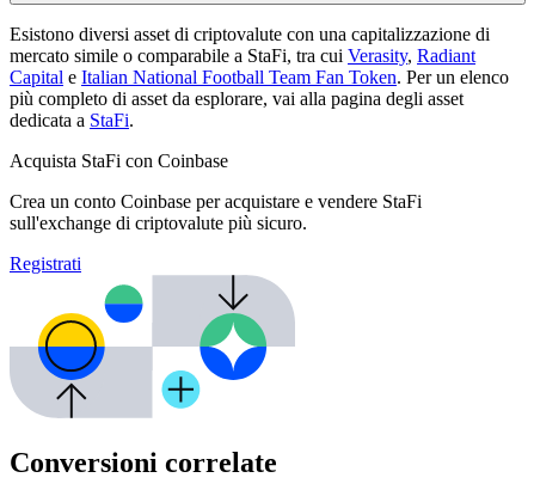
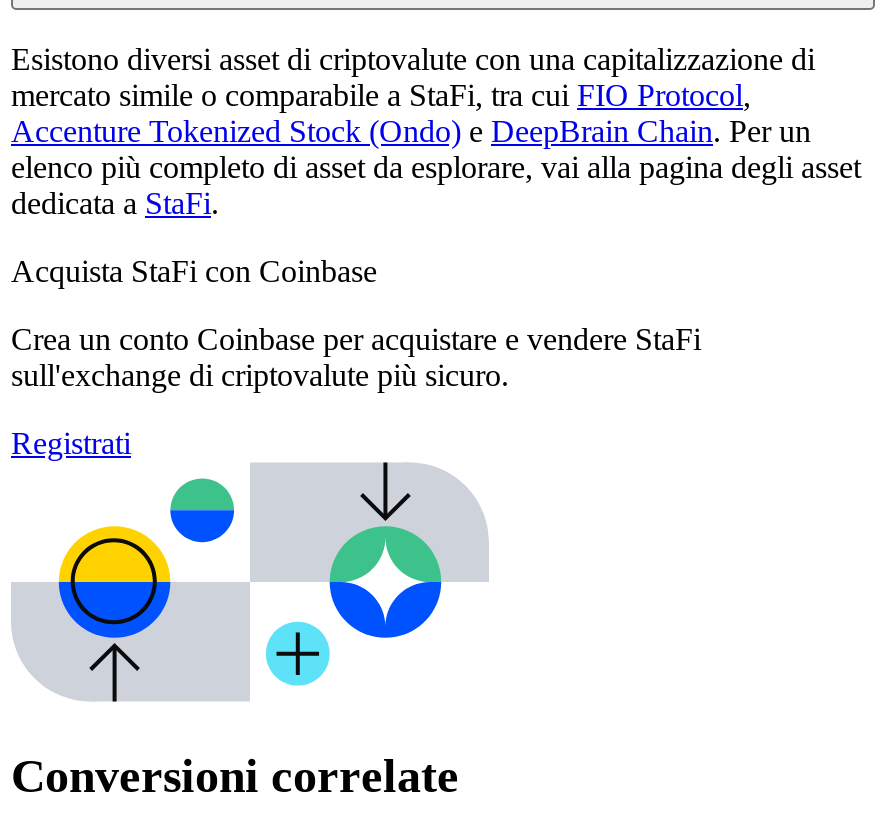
- mercato simile o comparabile a StaFi, tra cui Verasity, Radiant
- Capital e Italian National Football Team Fan Token. Per un elenco
- più completo di asset da esplorare, vai alla pagina degli asset
+ mercato simile o comparabile a StaFi, tra cui FIO Protocol,
+ Accenture Tokenized Stock (Ondo) e DeepBrain Chain. Per un
+ elenco più completo di asset da esplorare, vai alla pagina degli asset
